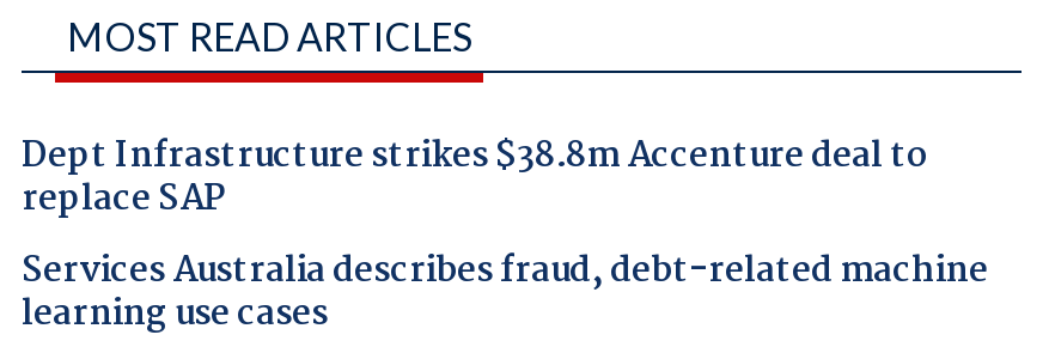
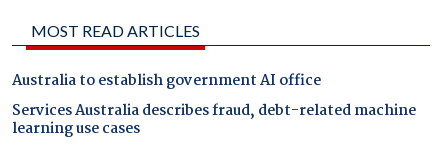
- Dept Infrastructure strikes $38.8m Accenture deal to
- replace SAP
+ Australia to establish government AI office
